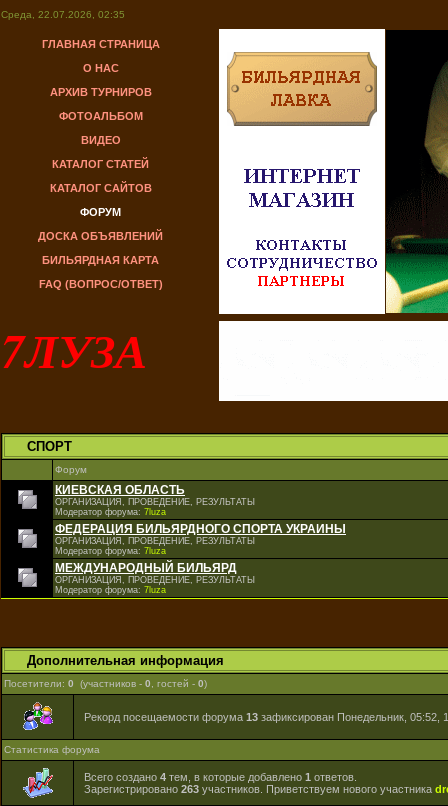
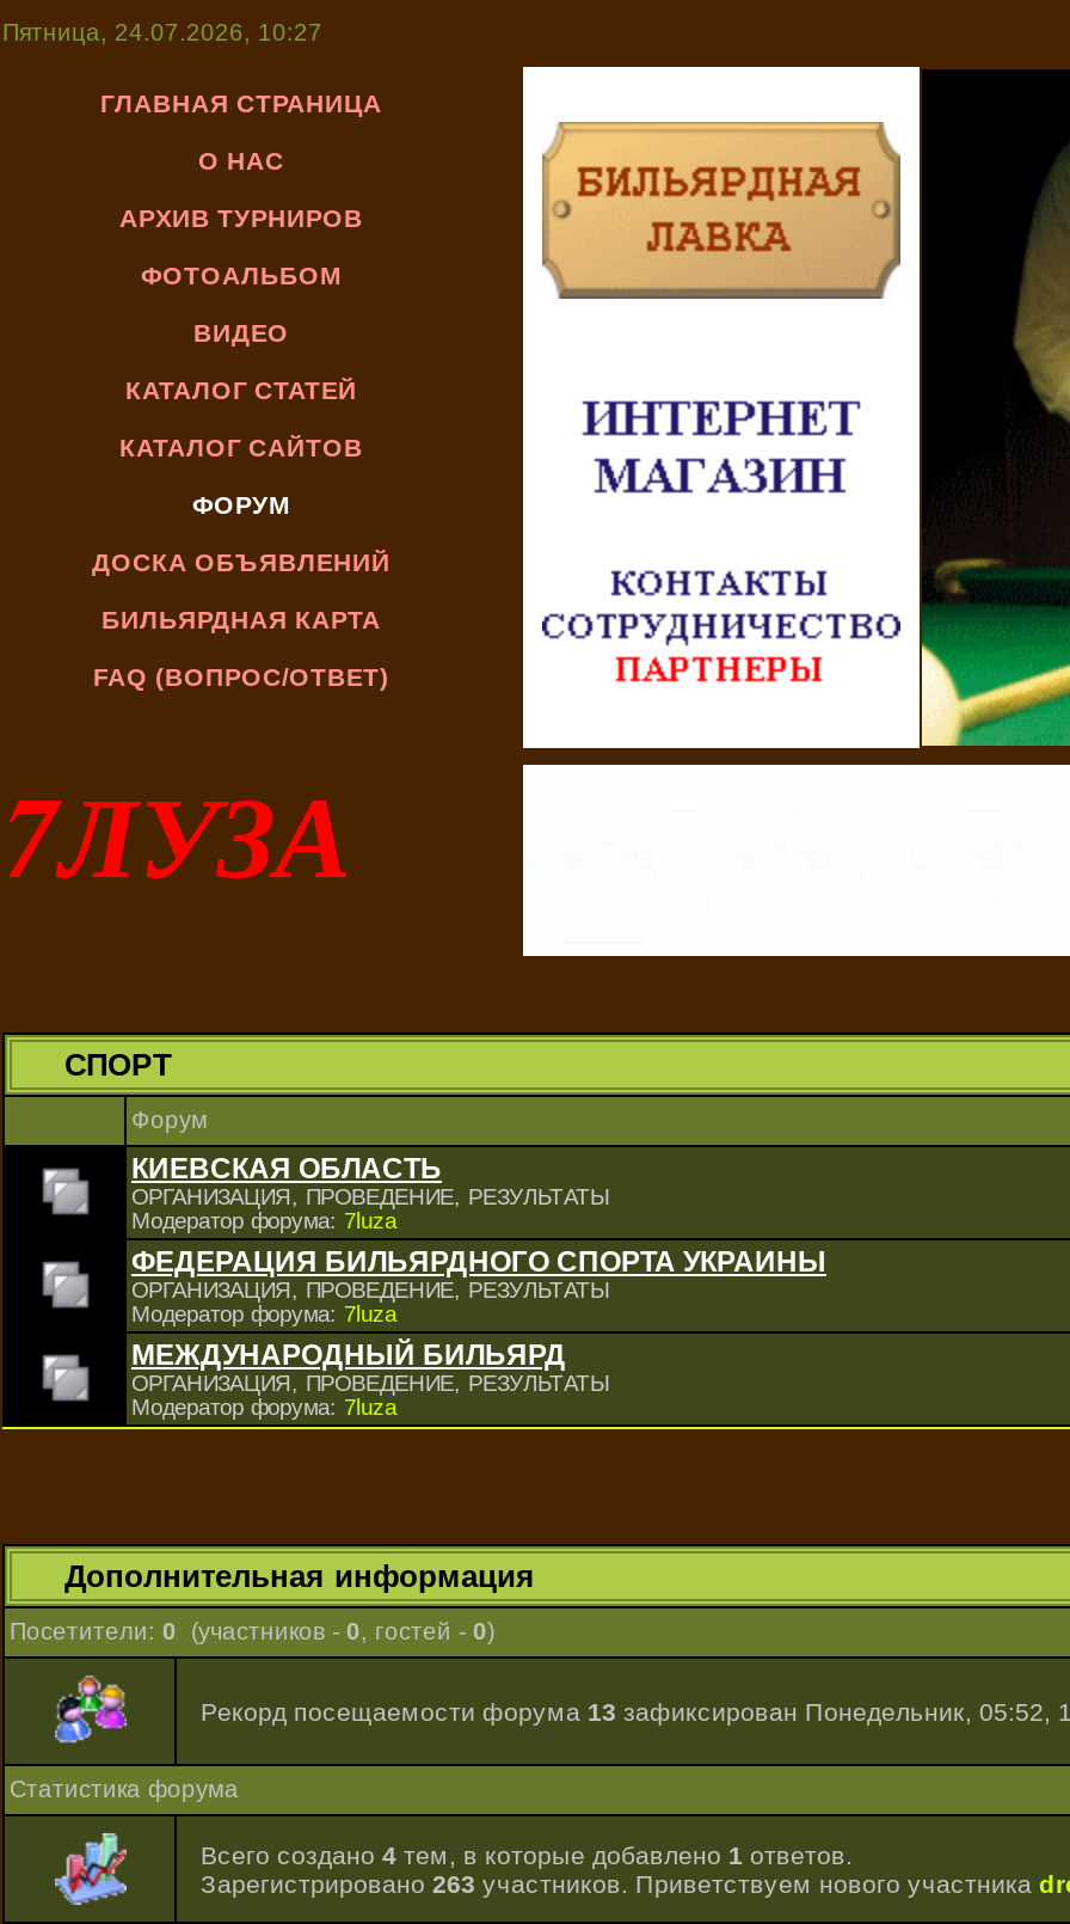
- Среда, 22.07.2026, 02:35
+ Пятница, 24.07.2026, 10:27
